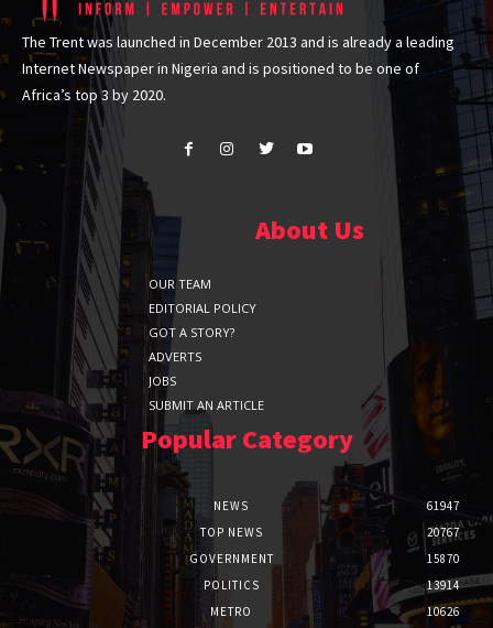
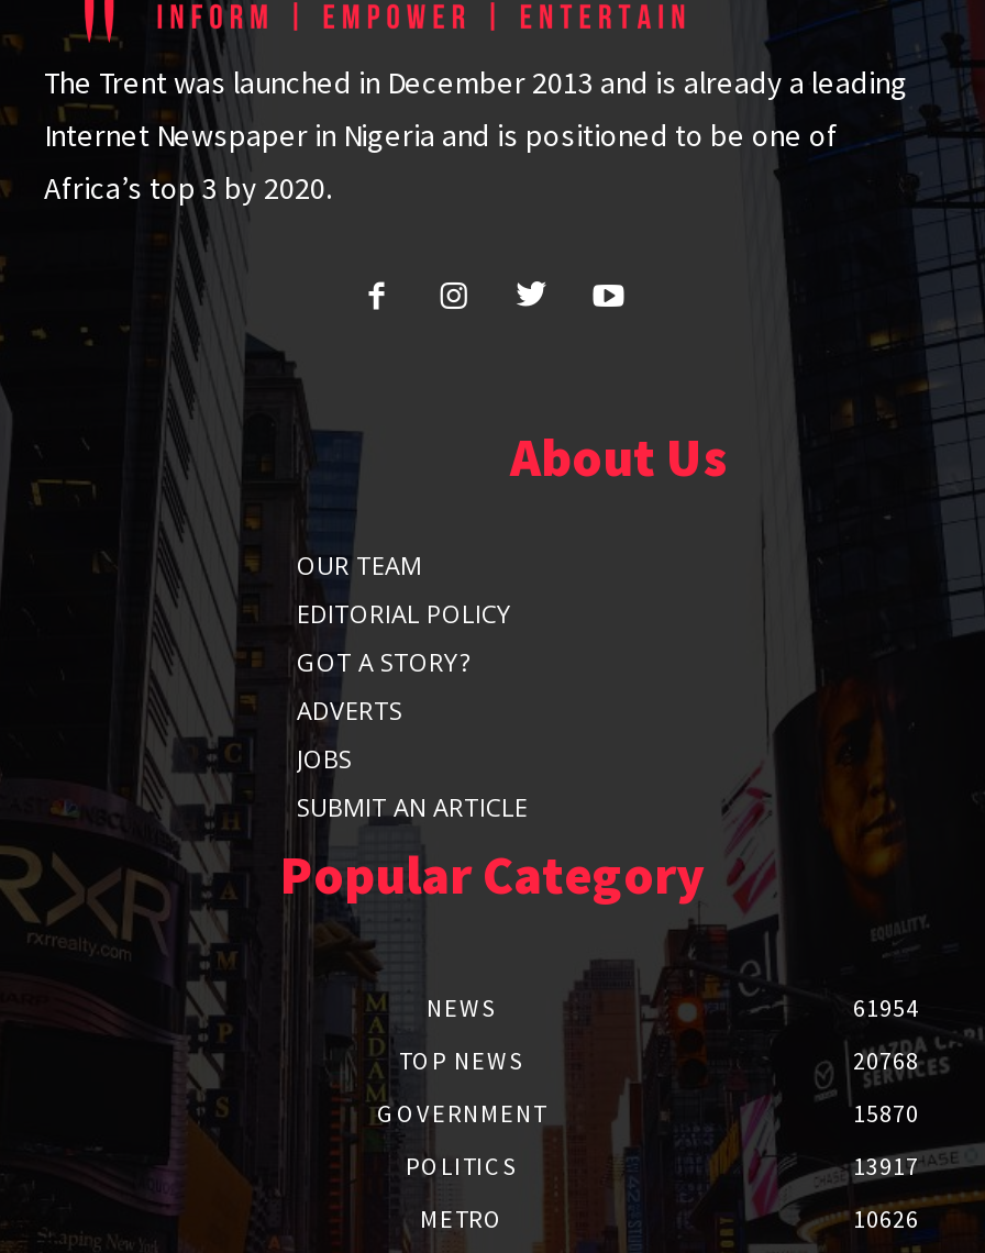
- 61947
+ 61954

- 20767
+ 20768

- 13914
+ 13917
